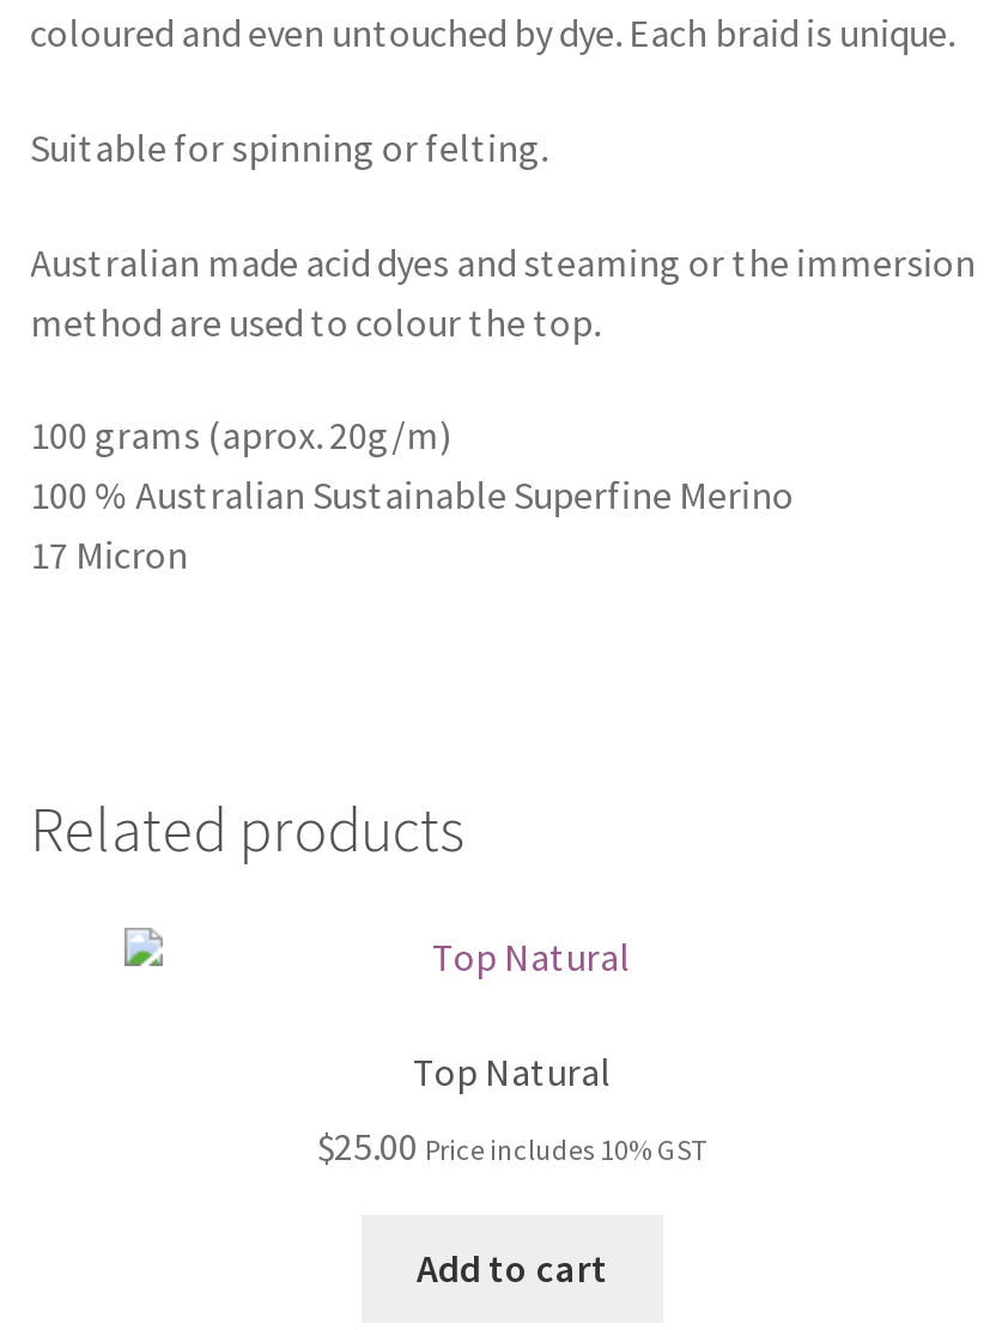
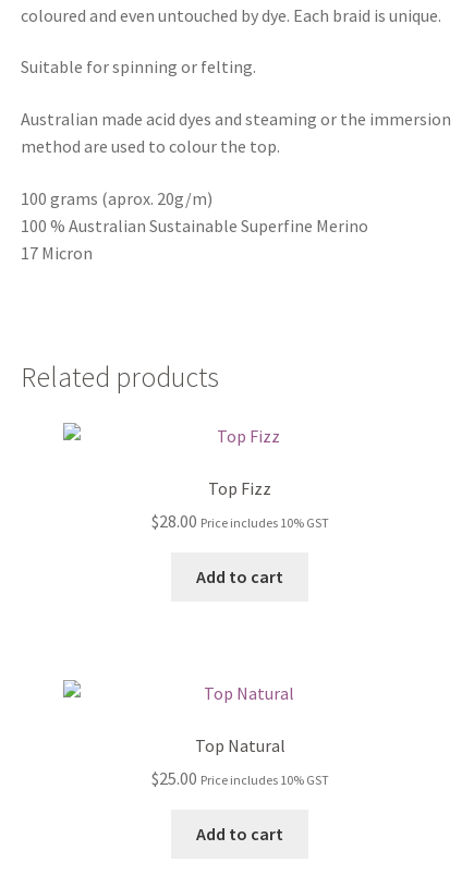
+ Top Fizz
+ $28.00 Price includes 10% GST
+ Add to cart
